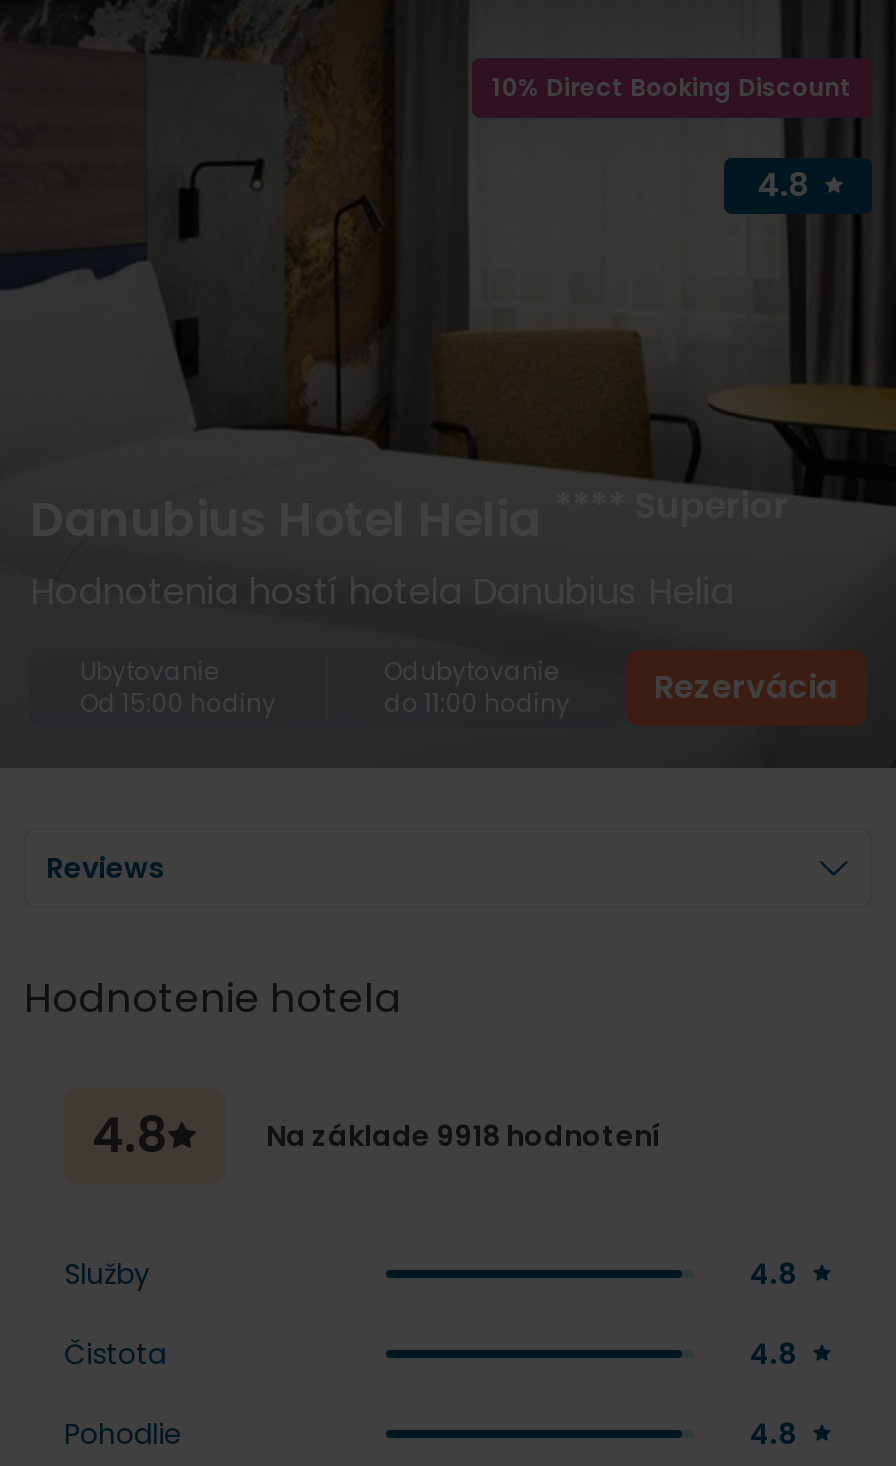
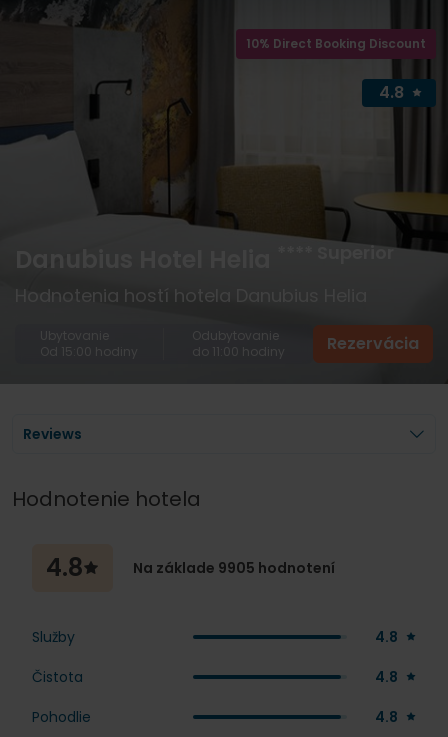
- Na základe 9918 hodnotení
+ Na základe 9905 hodnotení
